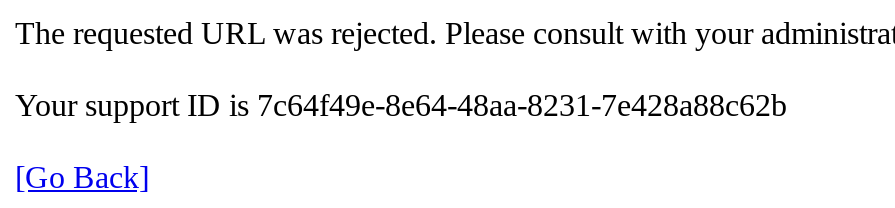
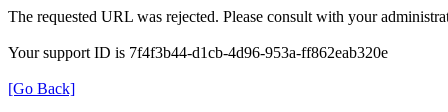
- Your support ID is 7c64f49e-8e64-48aa-8231-7e428a88c62b
+ Your support ID is 7f4f3b44-d1cb-4d96-953a-ff862eab320e
